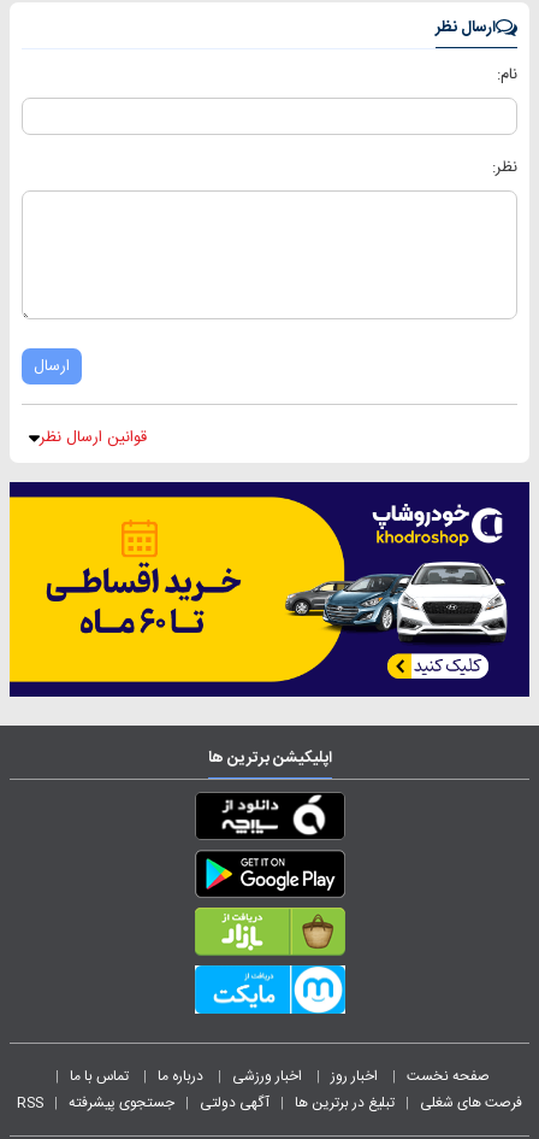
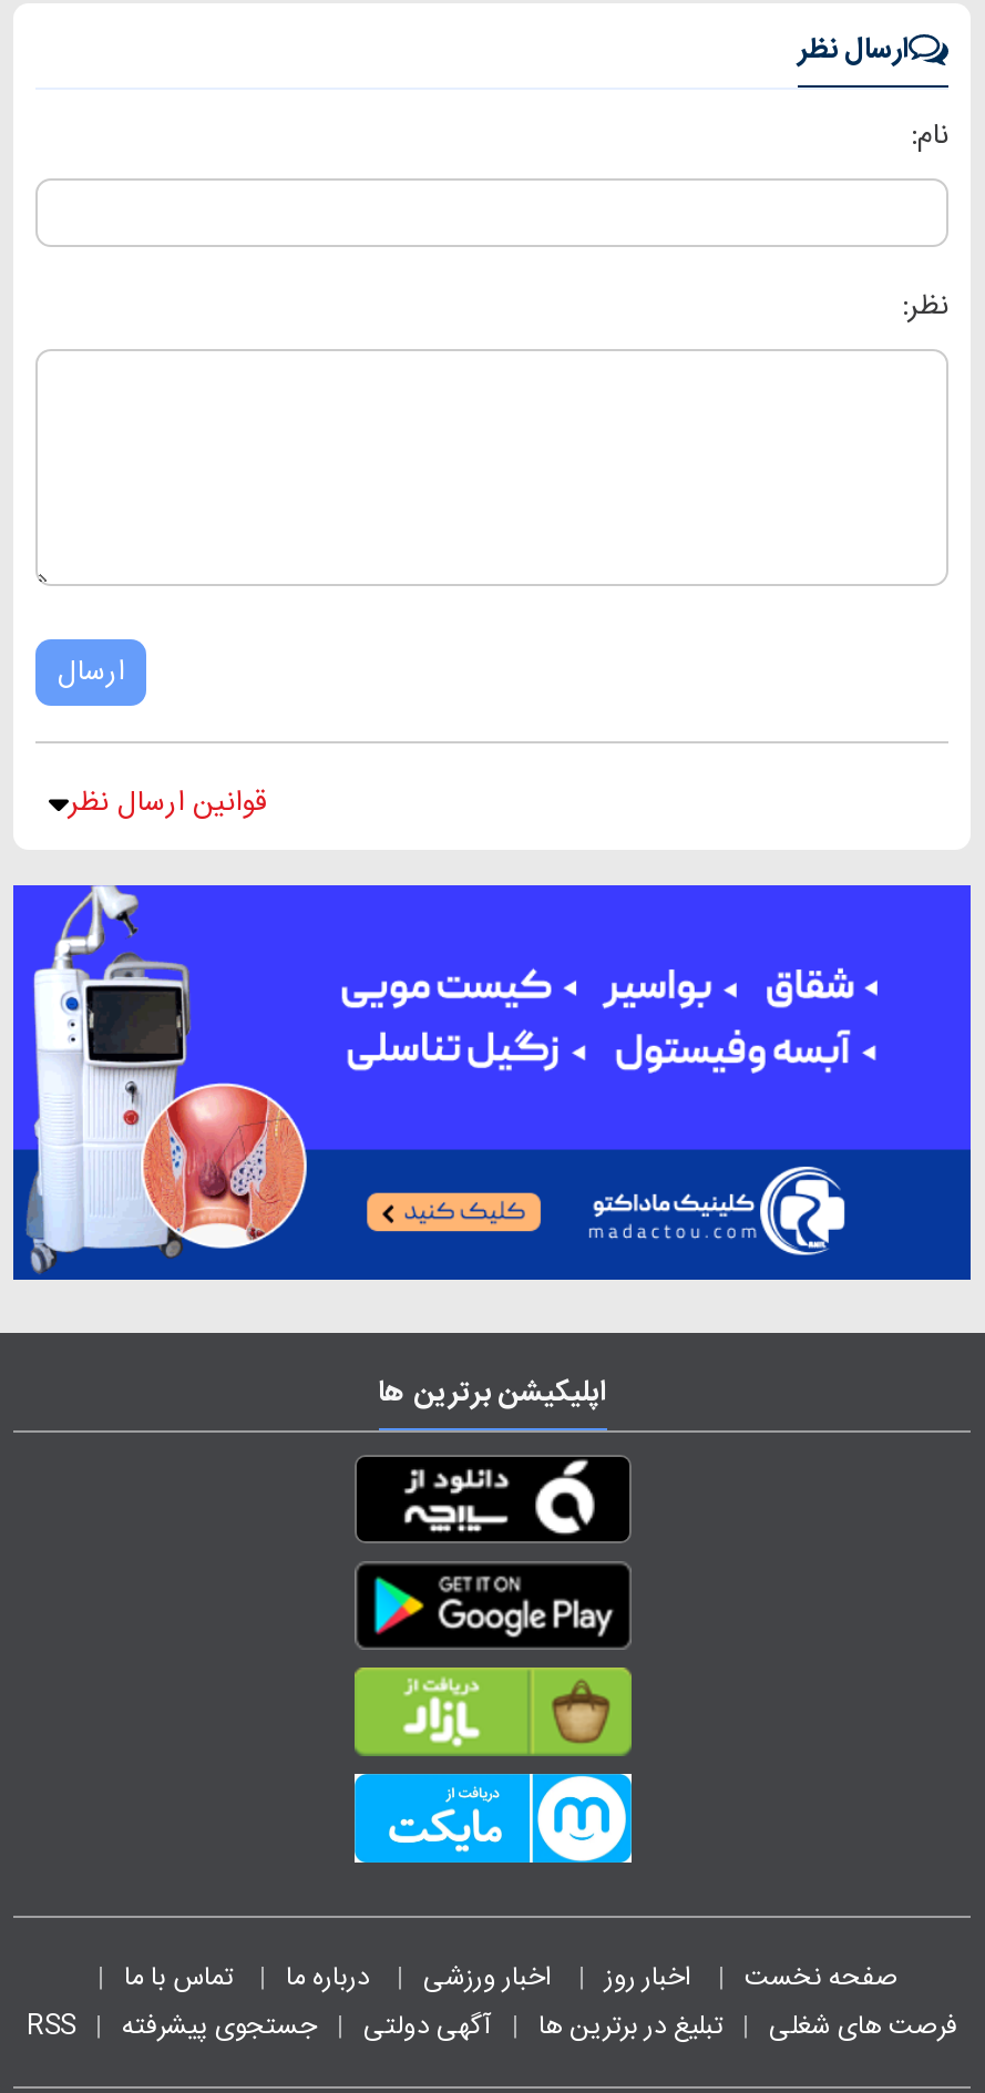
- [image]
+ [image]
